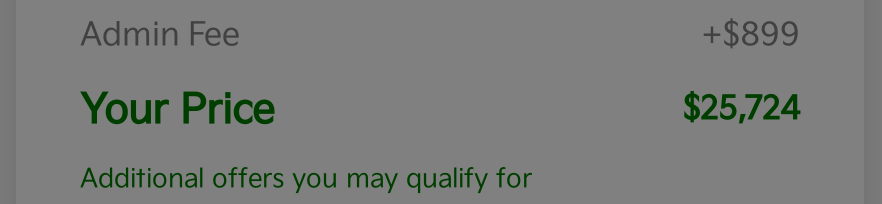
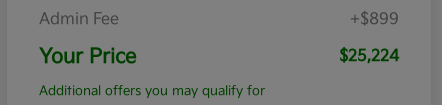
- $25,724
+ $25,224
